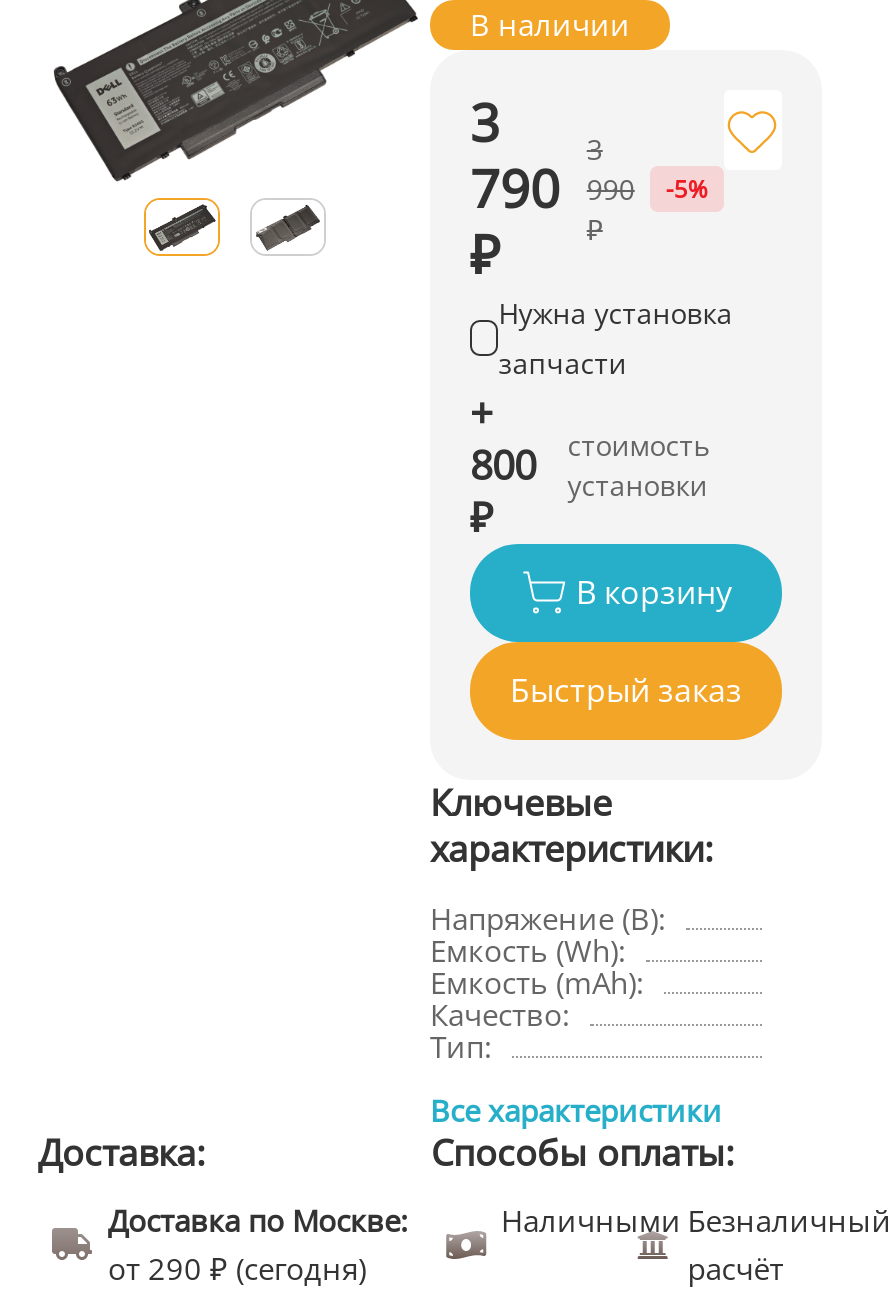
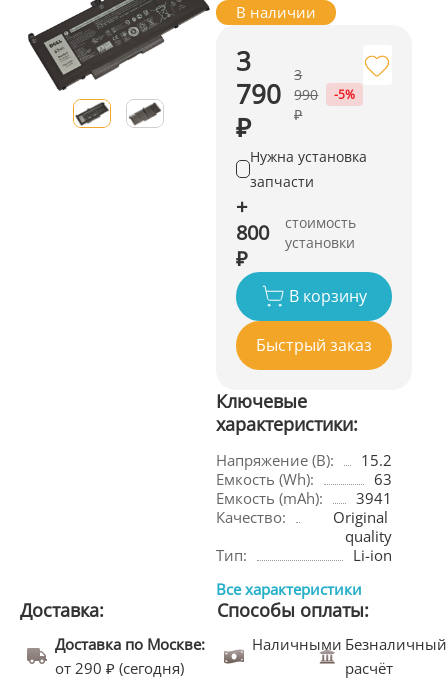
+ 15.2

+ 63

+ 3941

+ Original
+ quality

+ Li-ion
